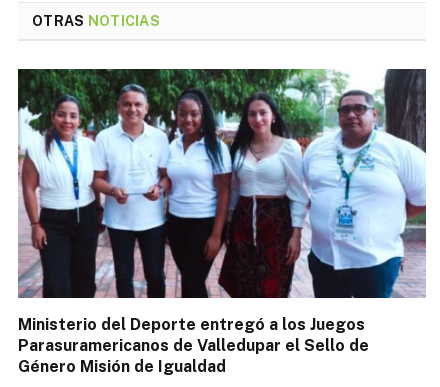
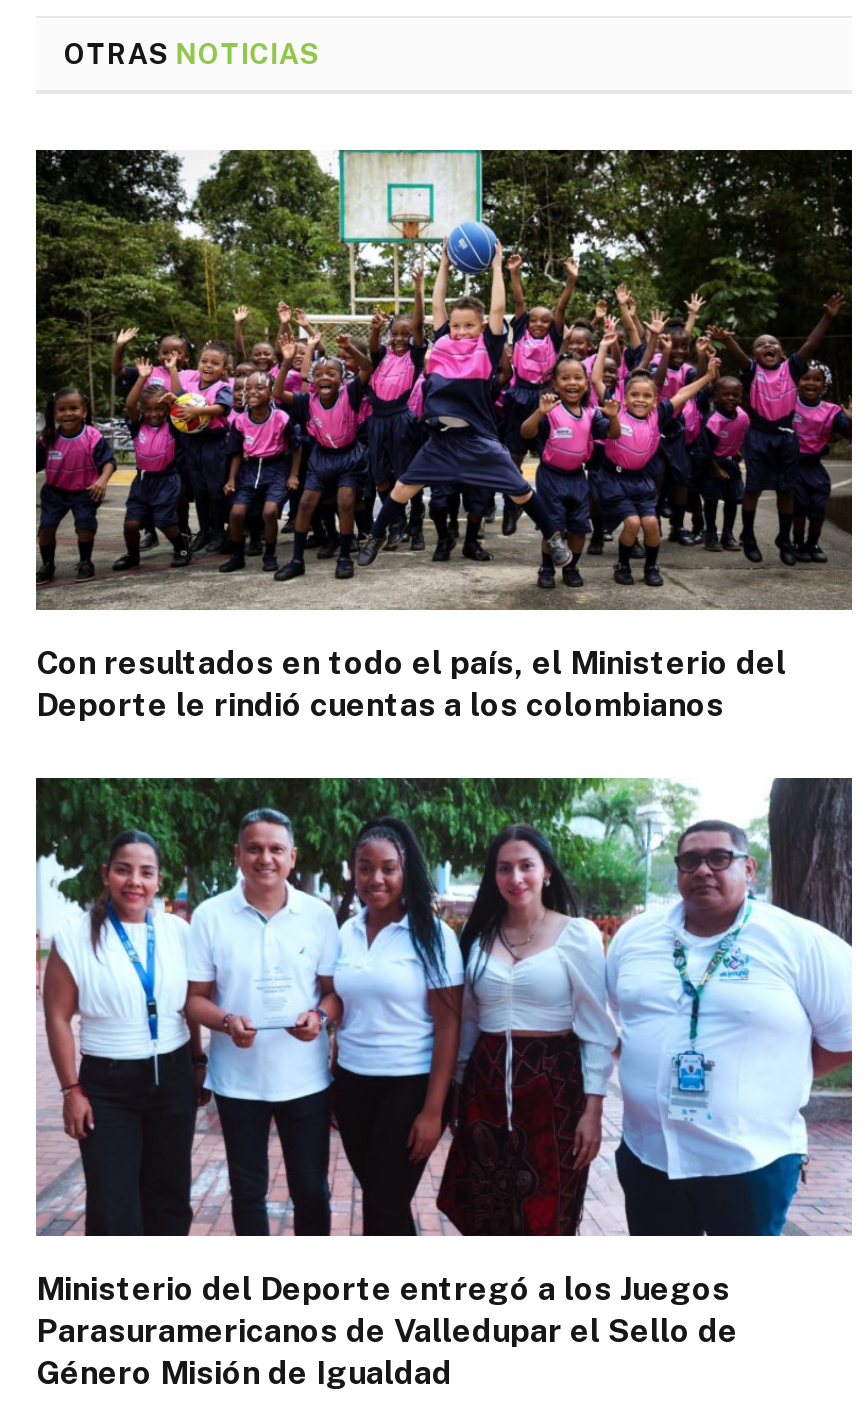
+ [image]
+ Con resultados en todo el país, el Ministerio del
+ Deporte le rindió cuentas a los colombianos
